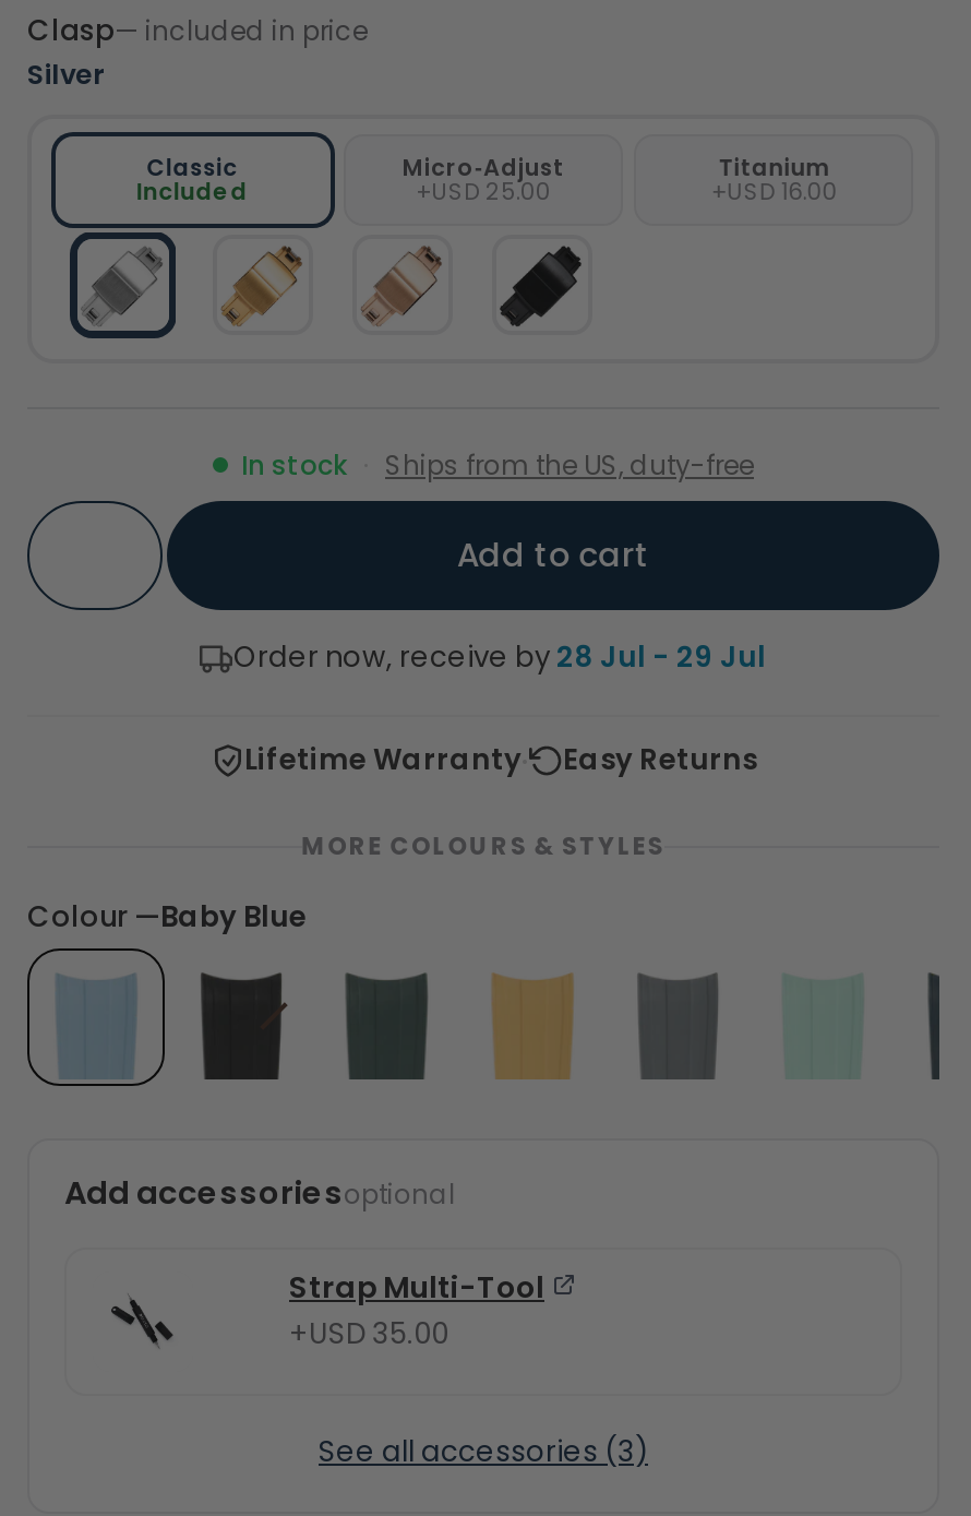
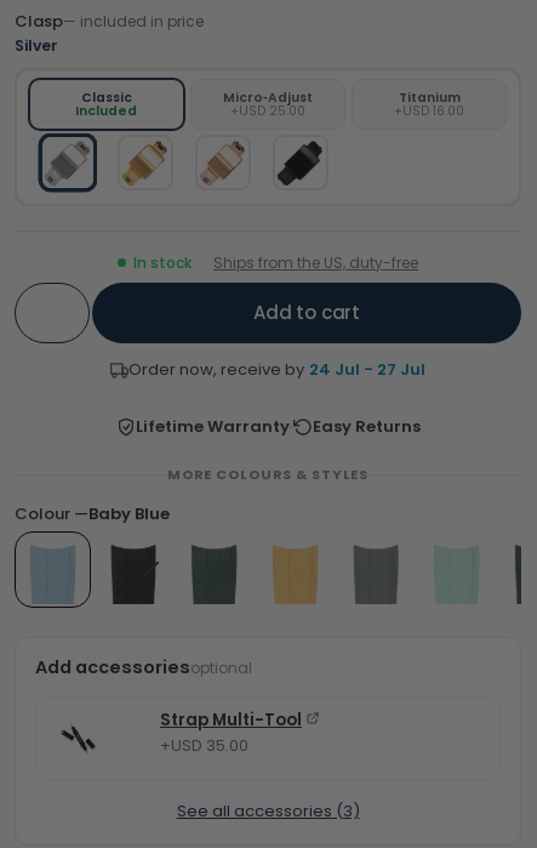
- Order now, receive by 28 Jul - 29 Jul
+ Order now, receive by 24 Jul - 27 Jul
